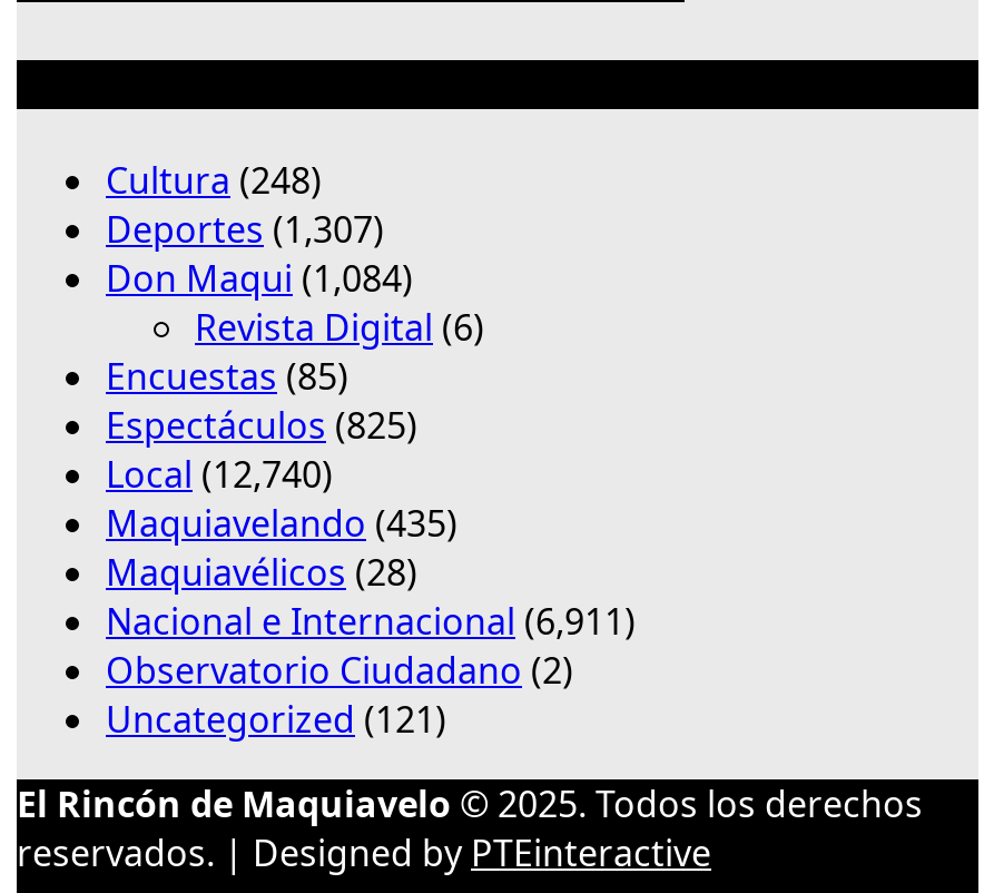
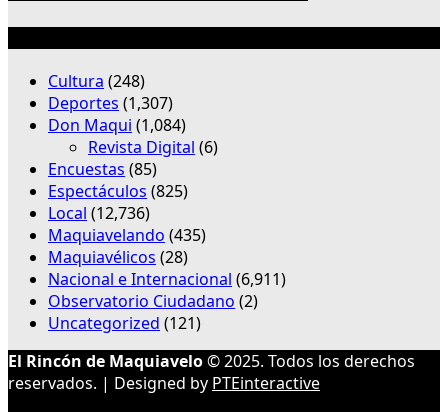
- Local (12,740)
+ Local (12,736)
